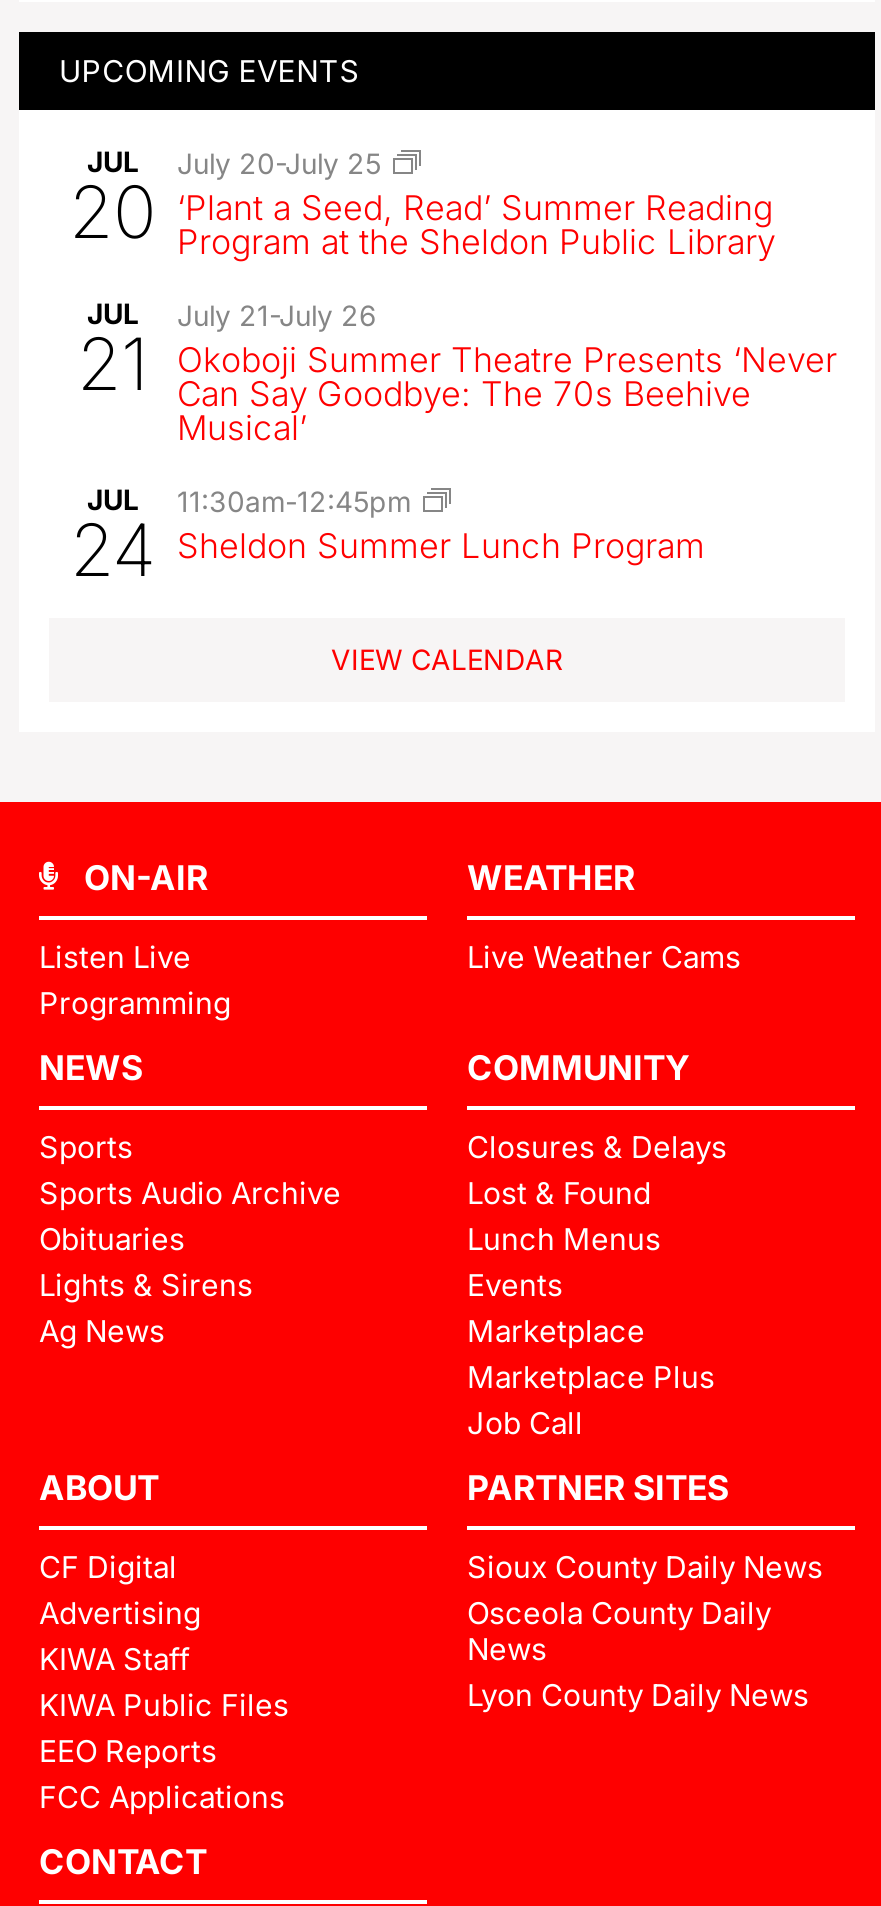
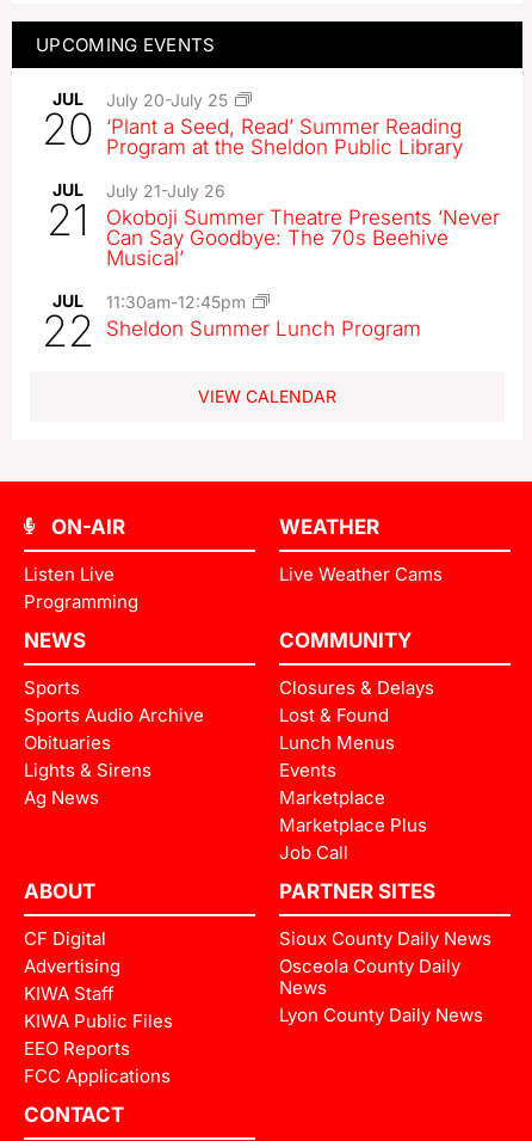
- 24 Sheldon Summer Lunch Program
+ 22 Sheldon Summer Lunch Program
